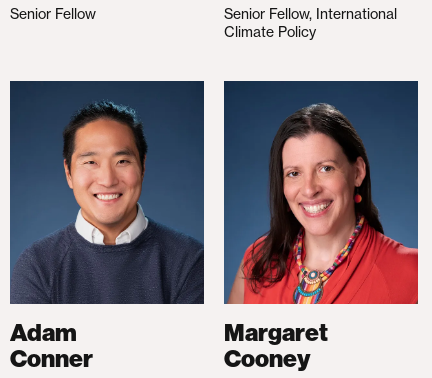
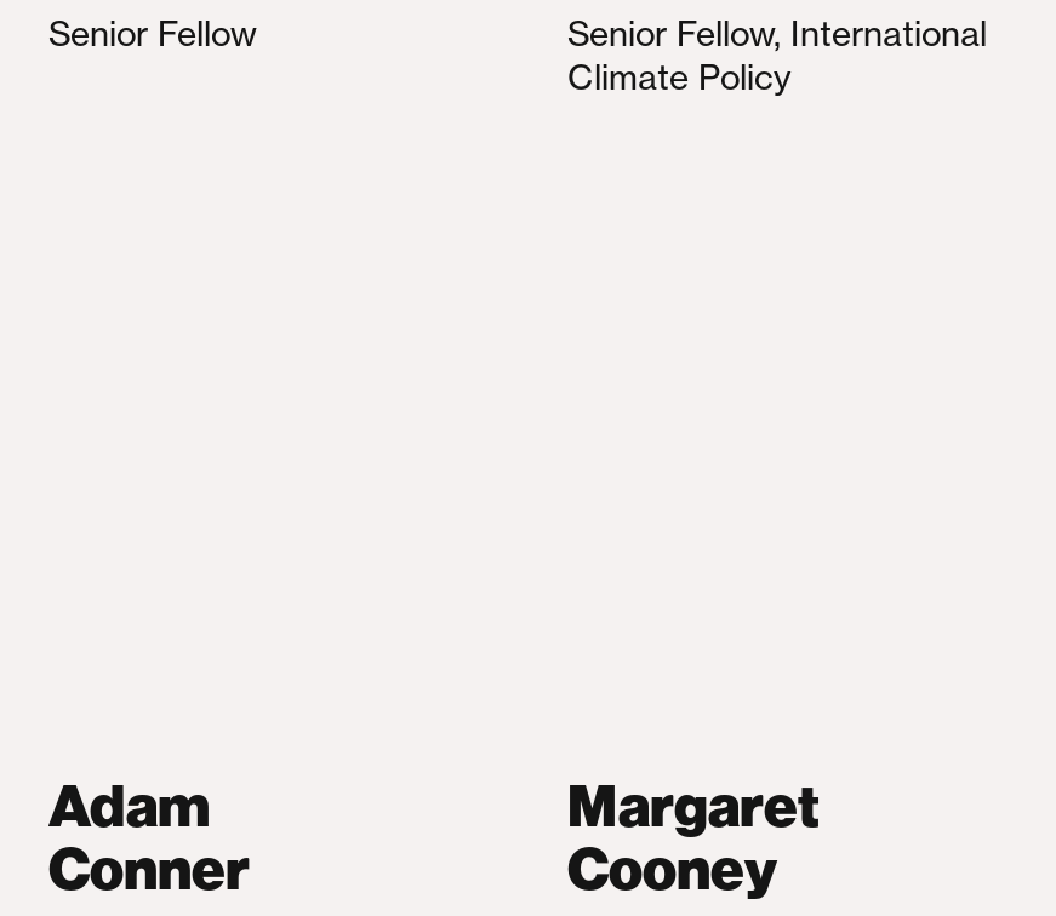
- [image]

- [image]
